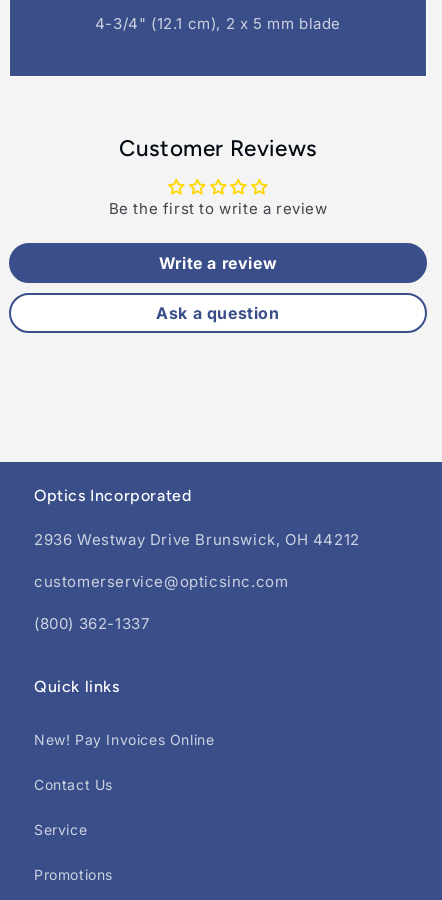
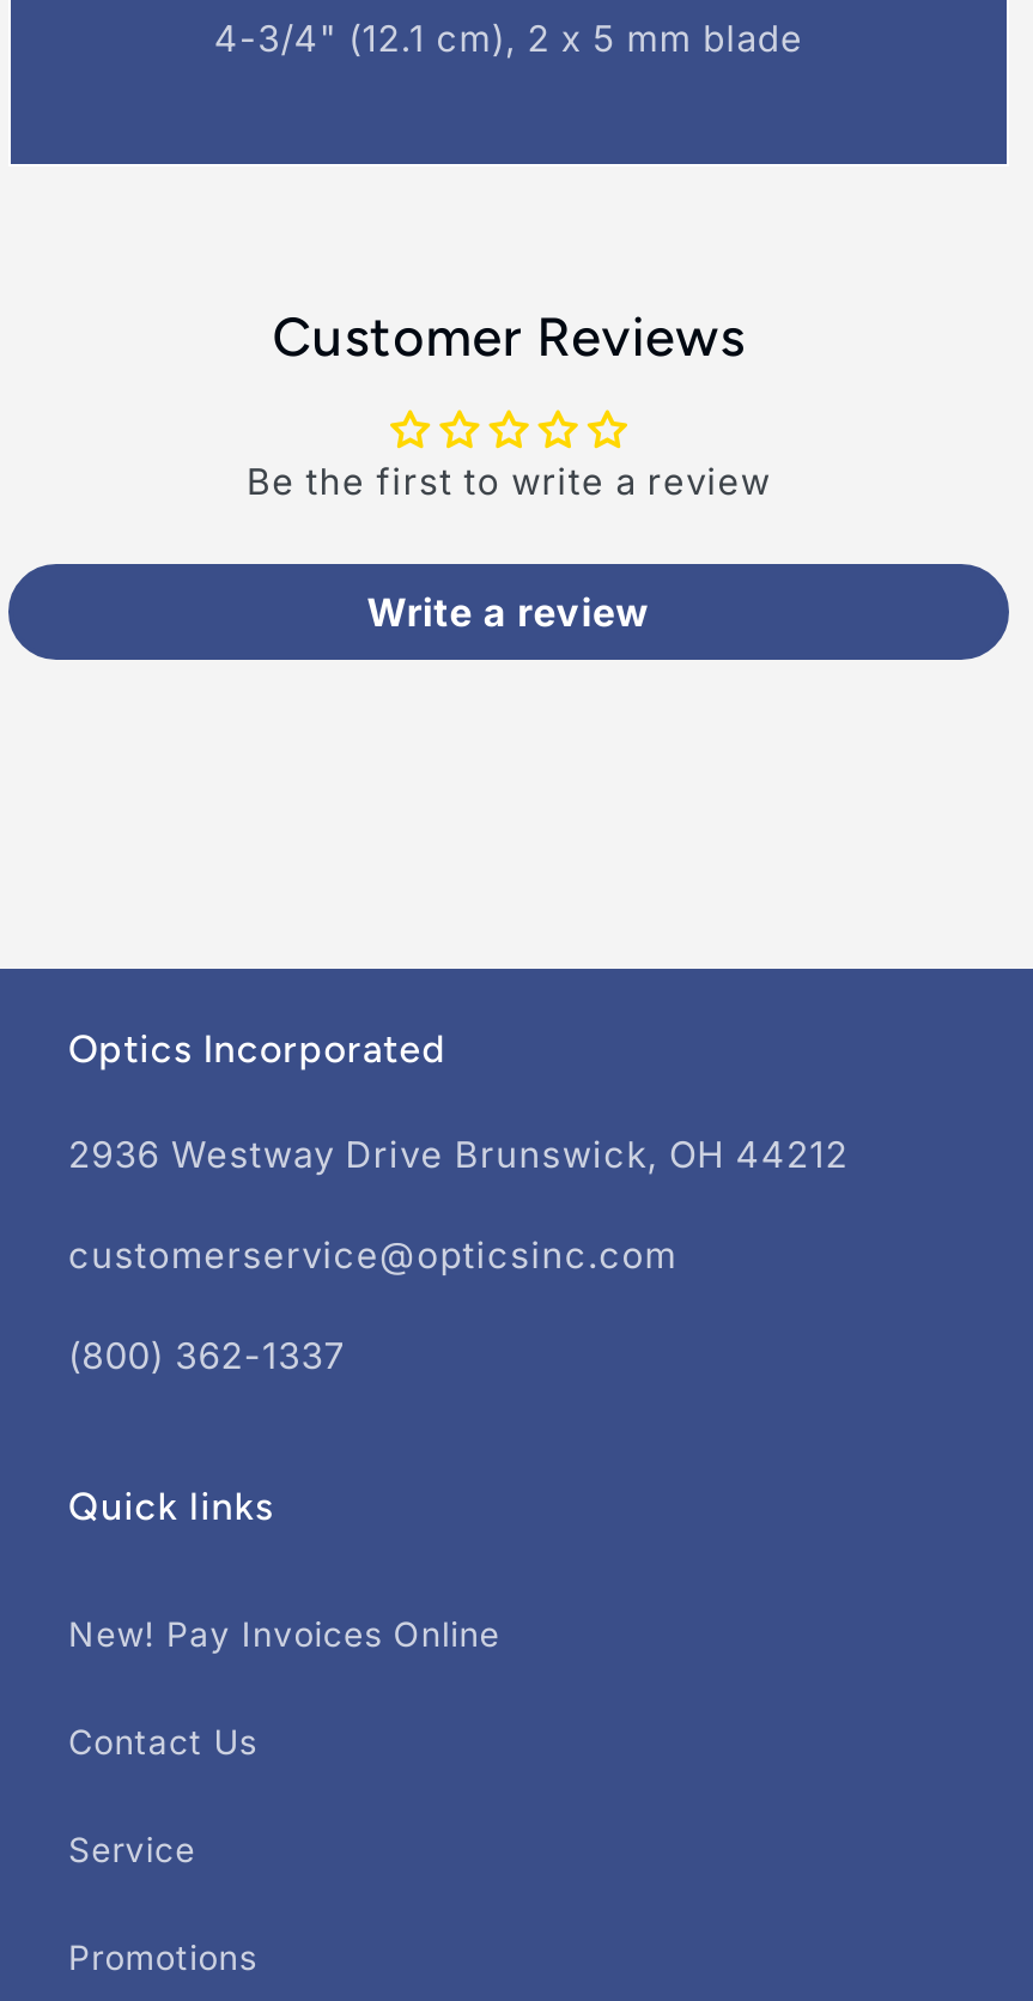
- Ask a question
